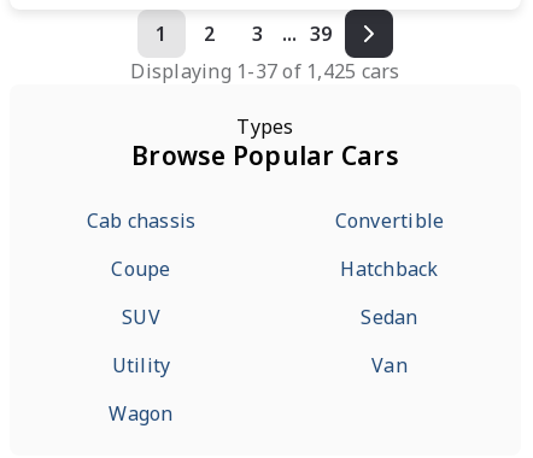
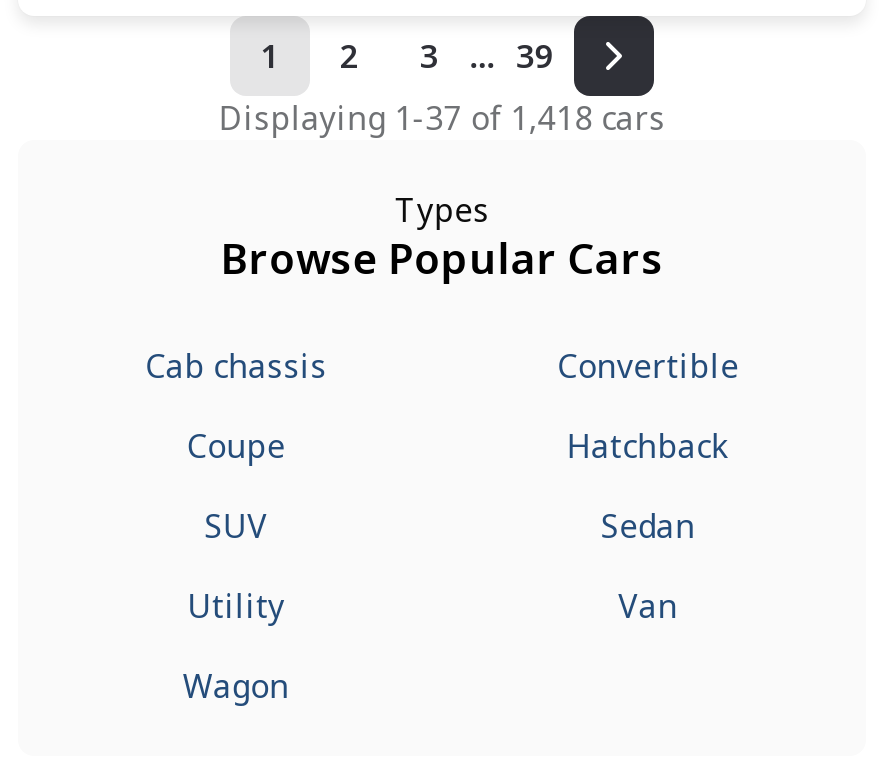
- Displaying 1 - 37 of 1,425cars
+ Displaying 1 - 37 of 1,418cars
